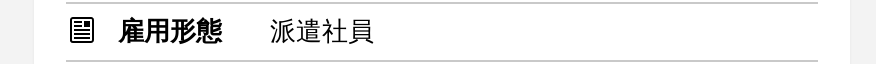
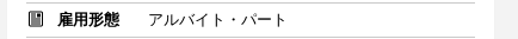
- 派遣社員
+ アルバイト・パート
